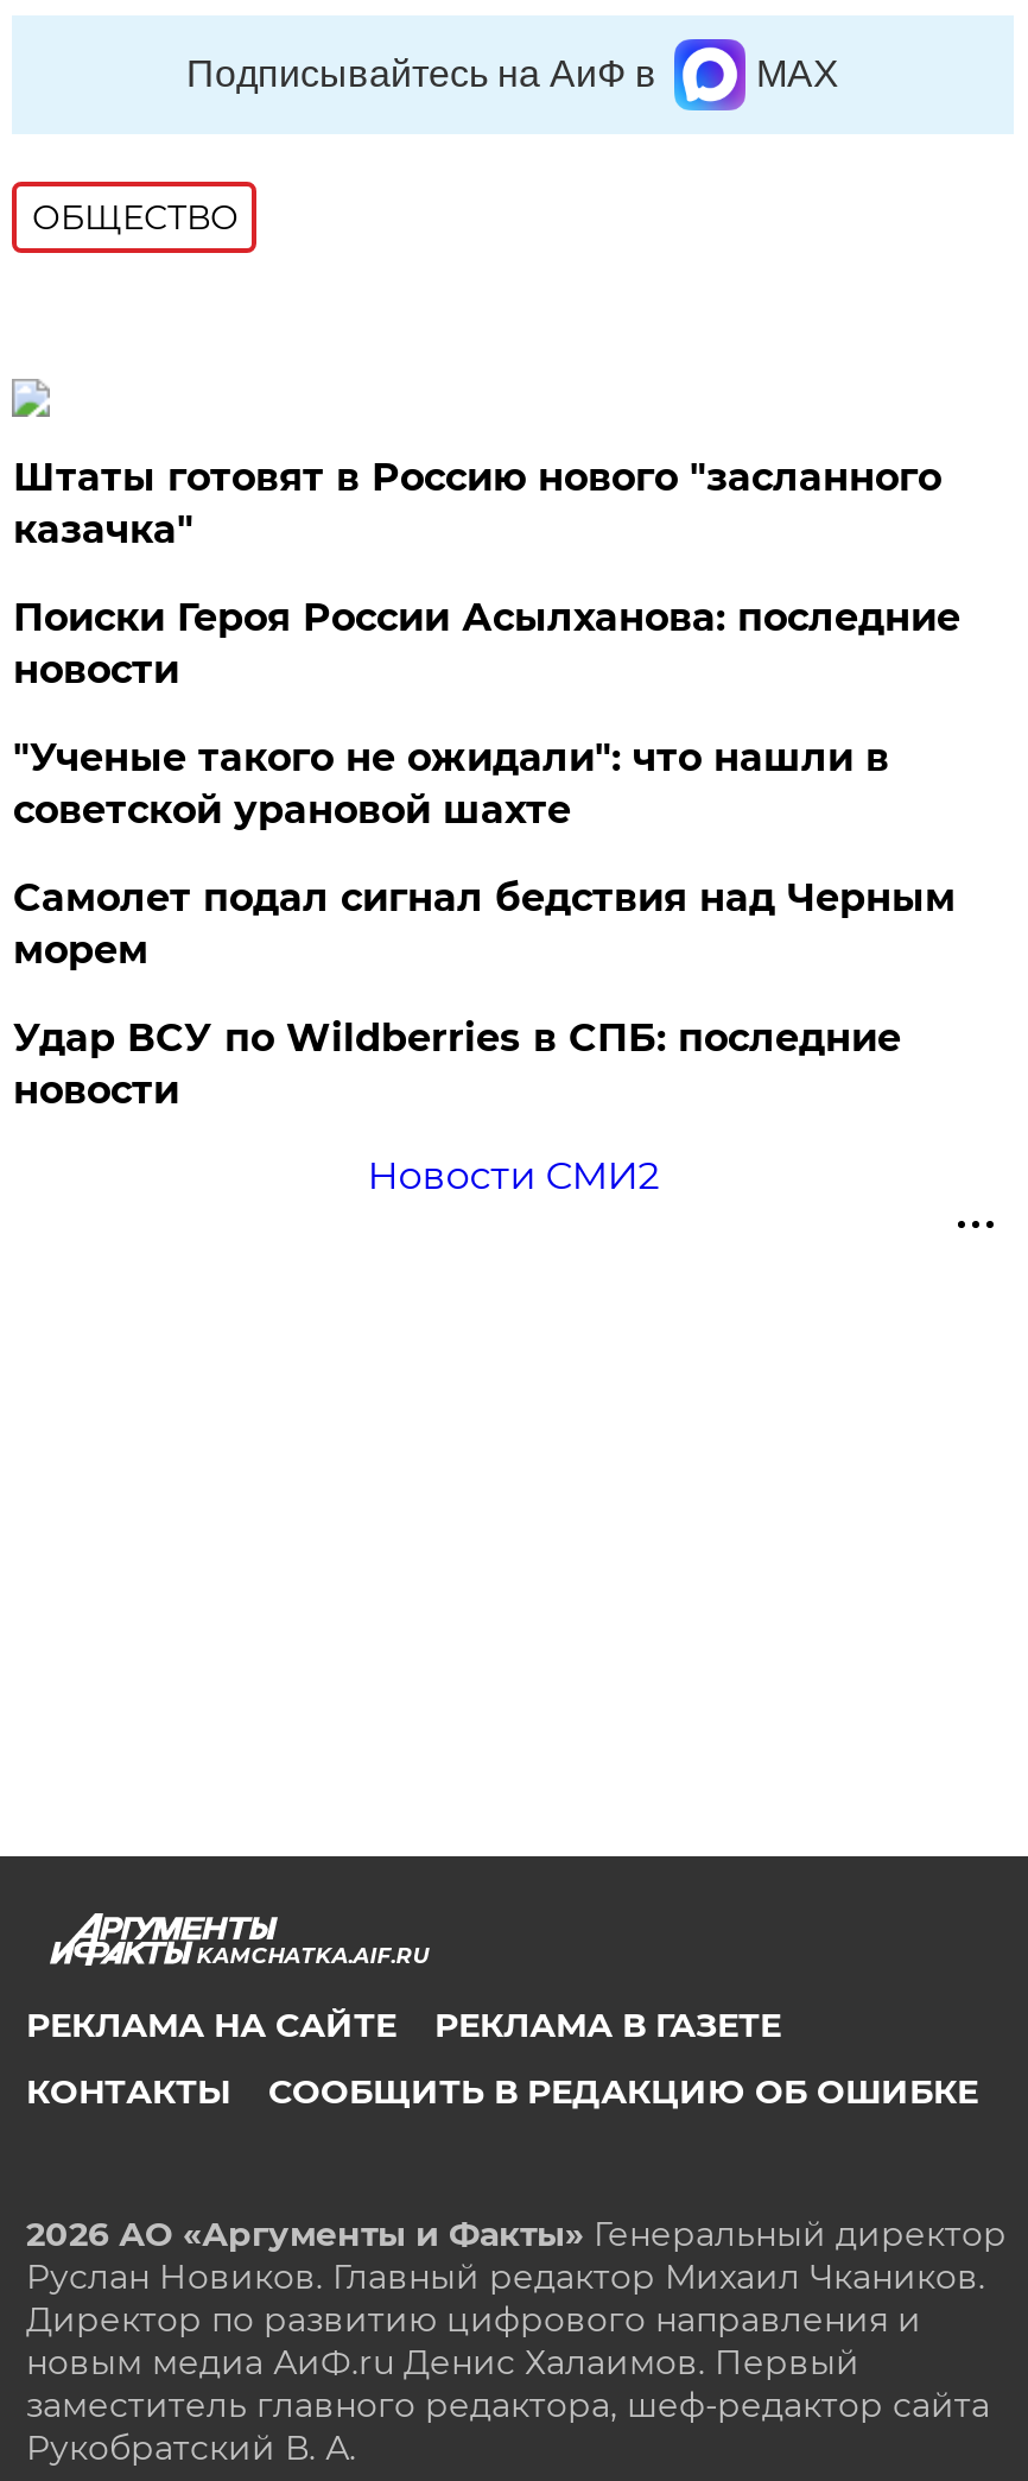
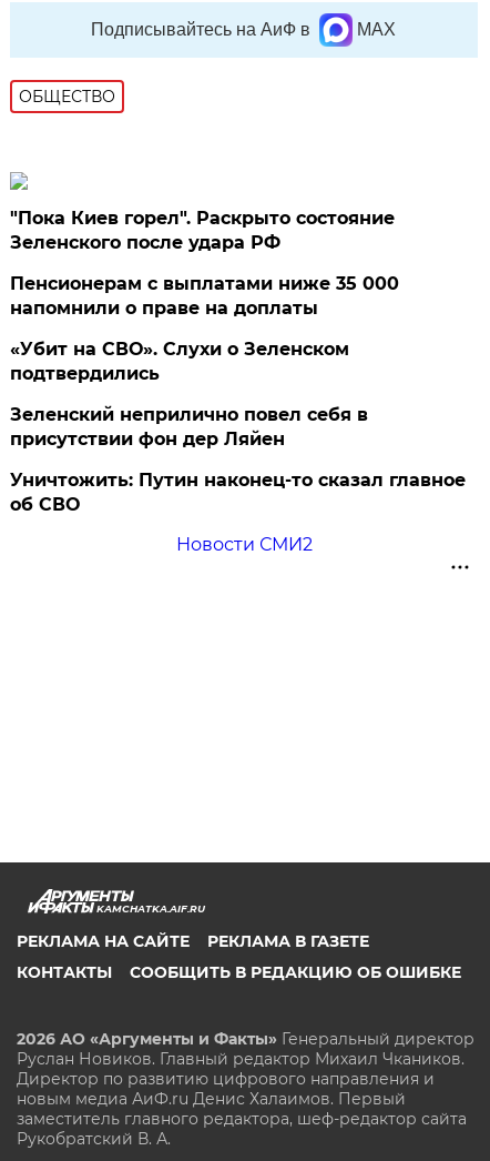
- Штаты готовят в Россию нового "засланного
- казачка"
+ "Пока Киев горел". Раскрыто состояние
+ Зеленского после удара РФ

- Поиски Героя России Асылханова: последние
- новости
+ Пенсионерам с выплатами ниже 35 000
+ напомнили о праве на доплаты

- "Ученые такого не ожидали": что нашли в
- советской урановой шахте
+ «Убит на СВО». Слухи о Зеленском
+ подтвердились

- Самолет подал сигнал бедствия над Черным
- морем
+ Зеленский неприлично повел cебя в
+ присутствии фон дер Ляйен

- Удар ВСУ по Wildberries в СПБ: последние
- новости
+ Уничтожить: Путин наконец-то сказал главное
+ об СВО
